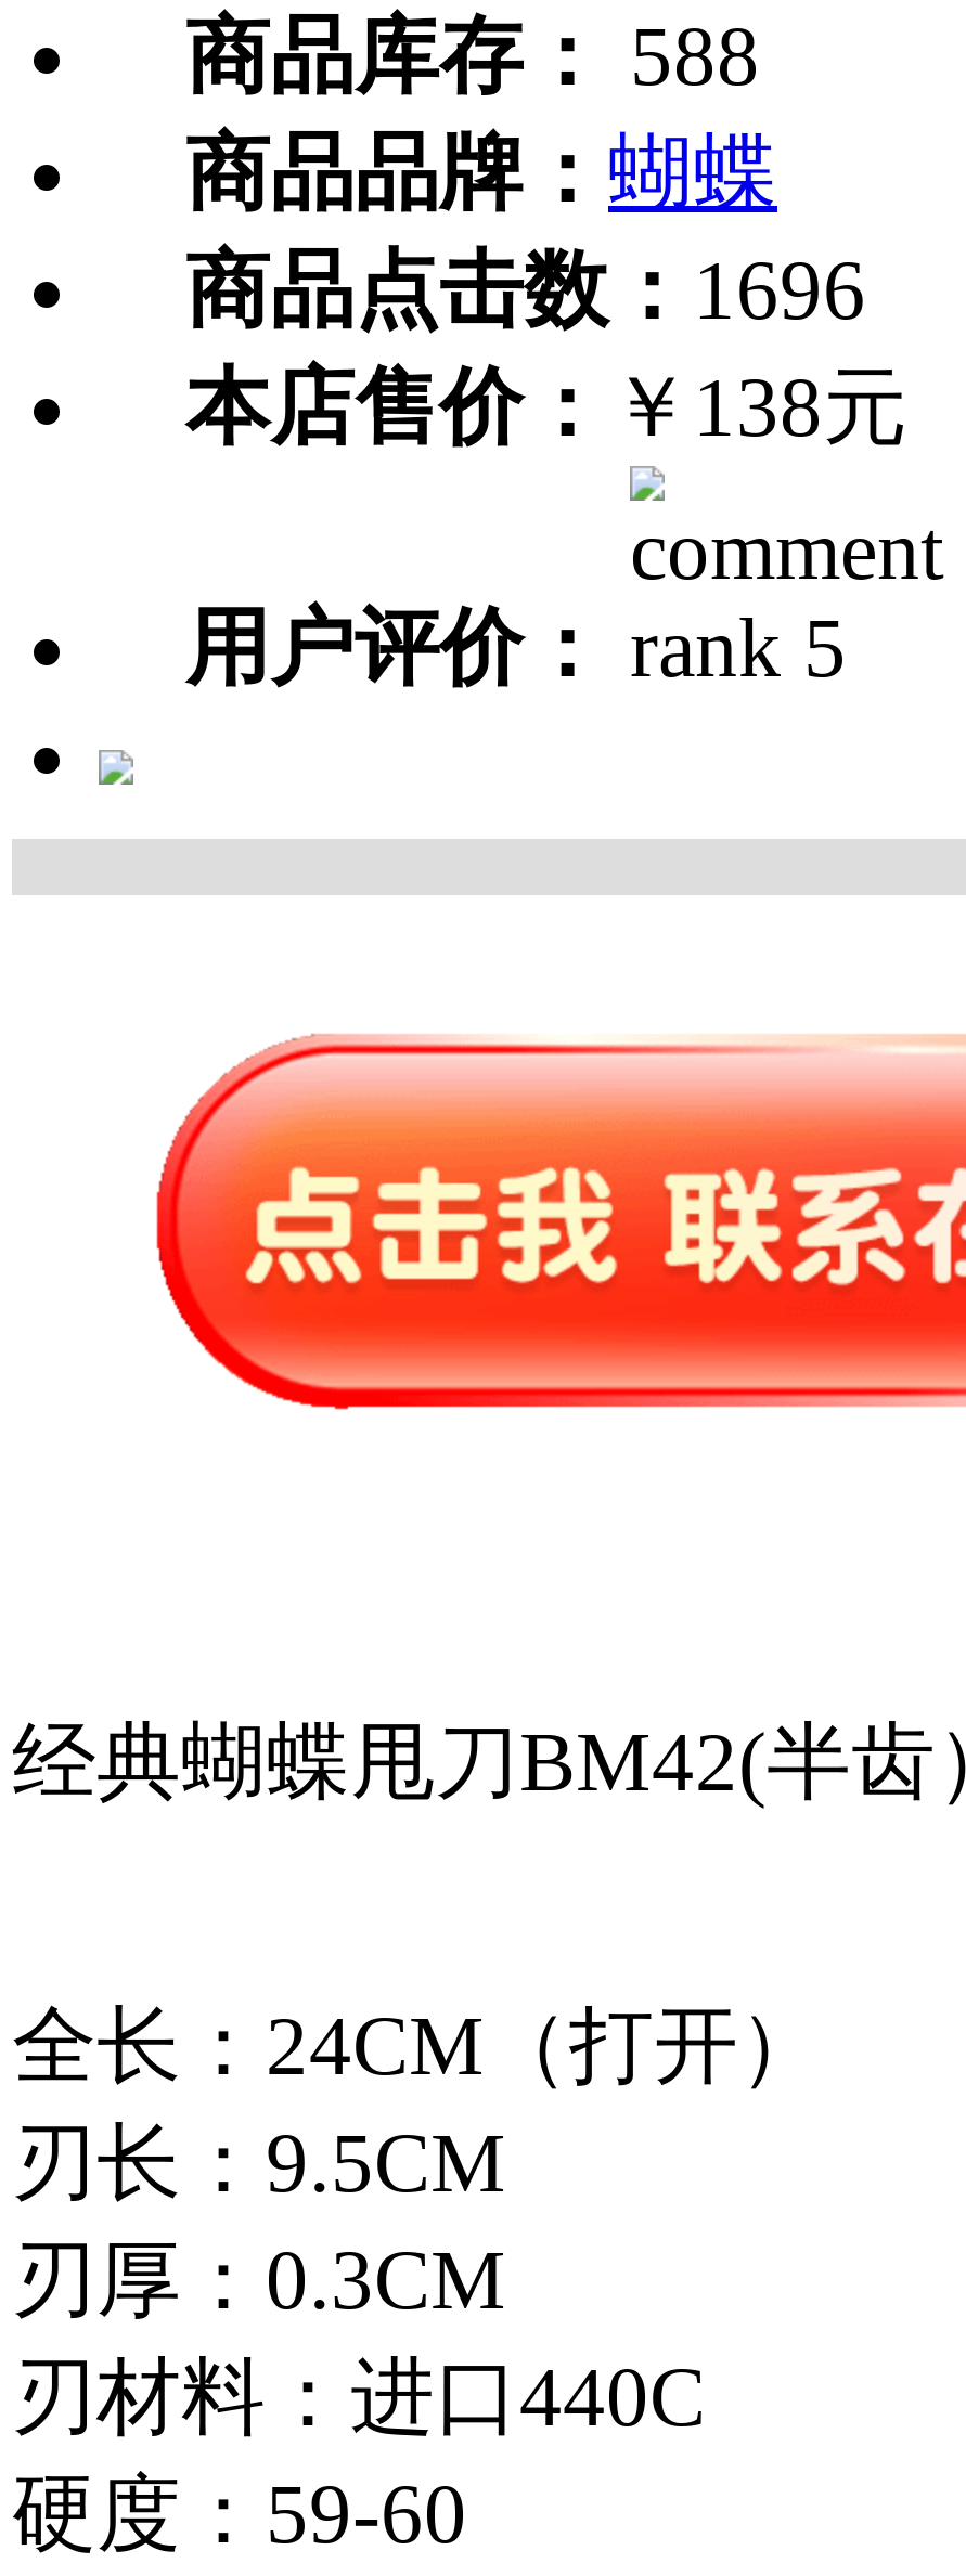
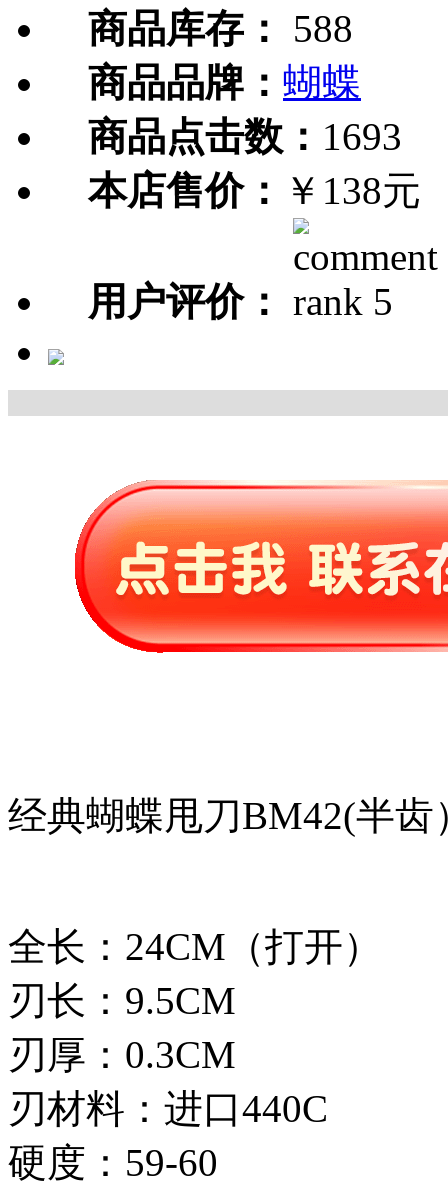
- 商品点击数：1696
+ 商品点击数：1693
